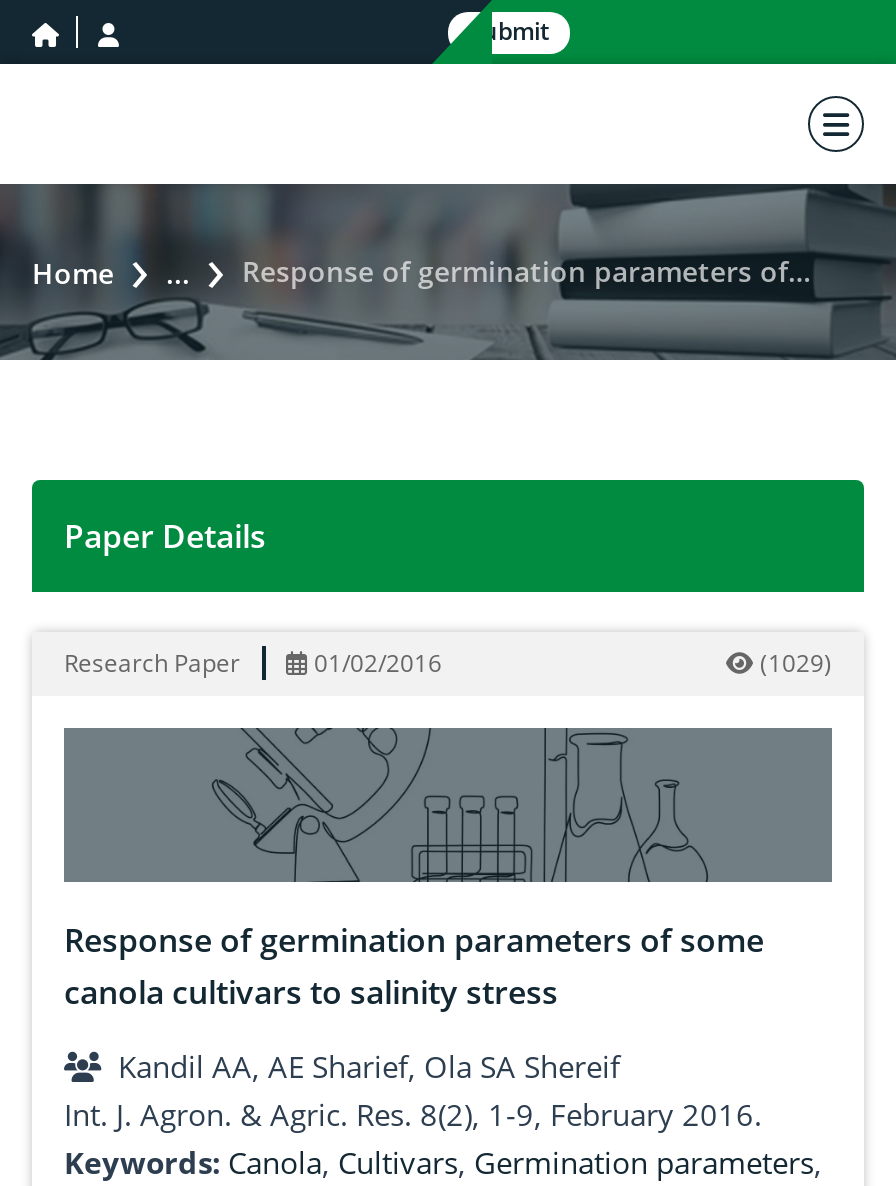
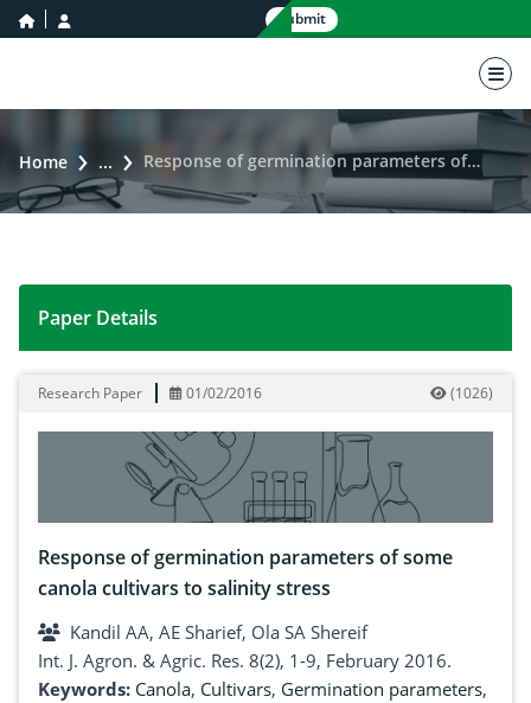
- (1029)
+ (1026)
